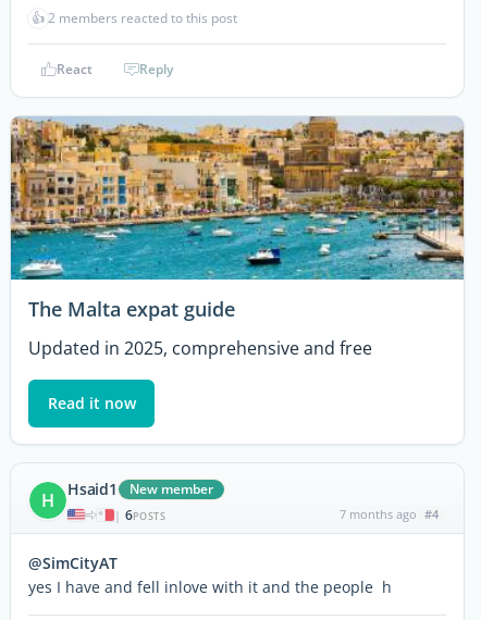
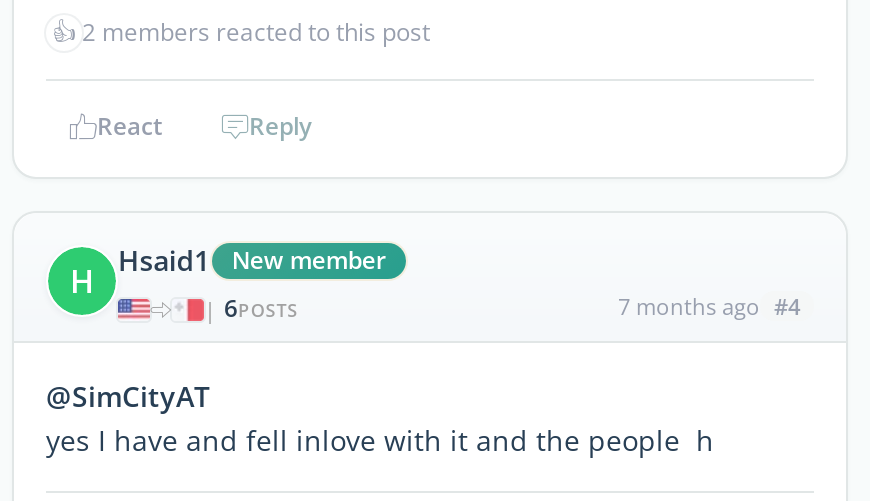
- [image]
- The Malta expat guide
- Updated in 2025, comprehensive and free
- Read it now
